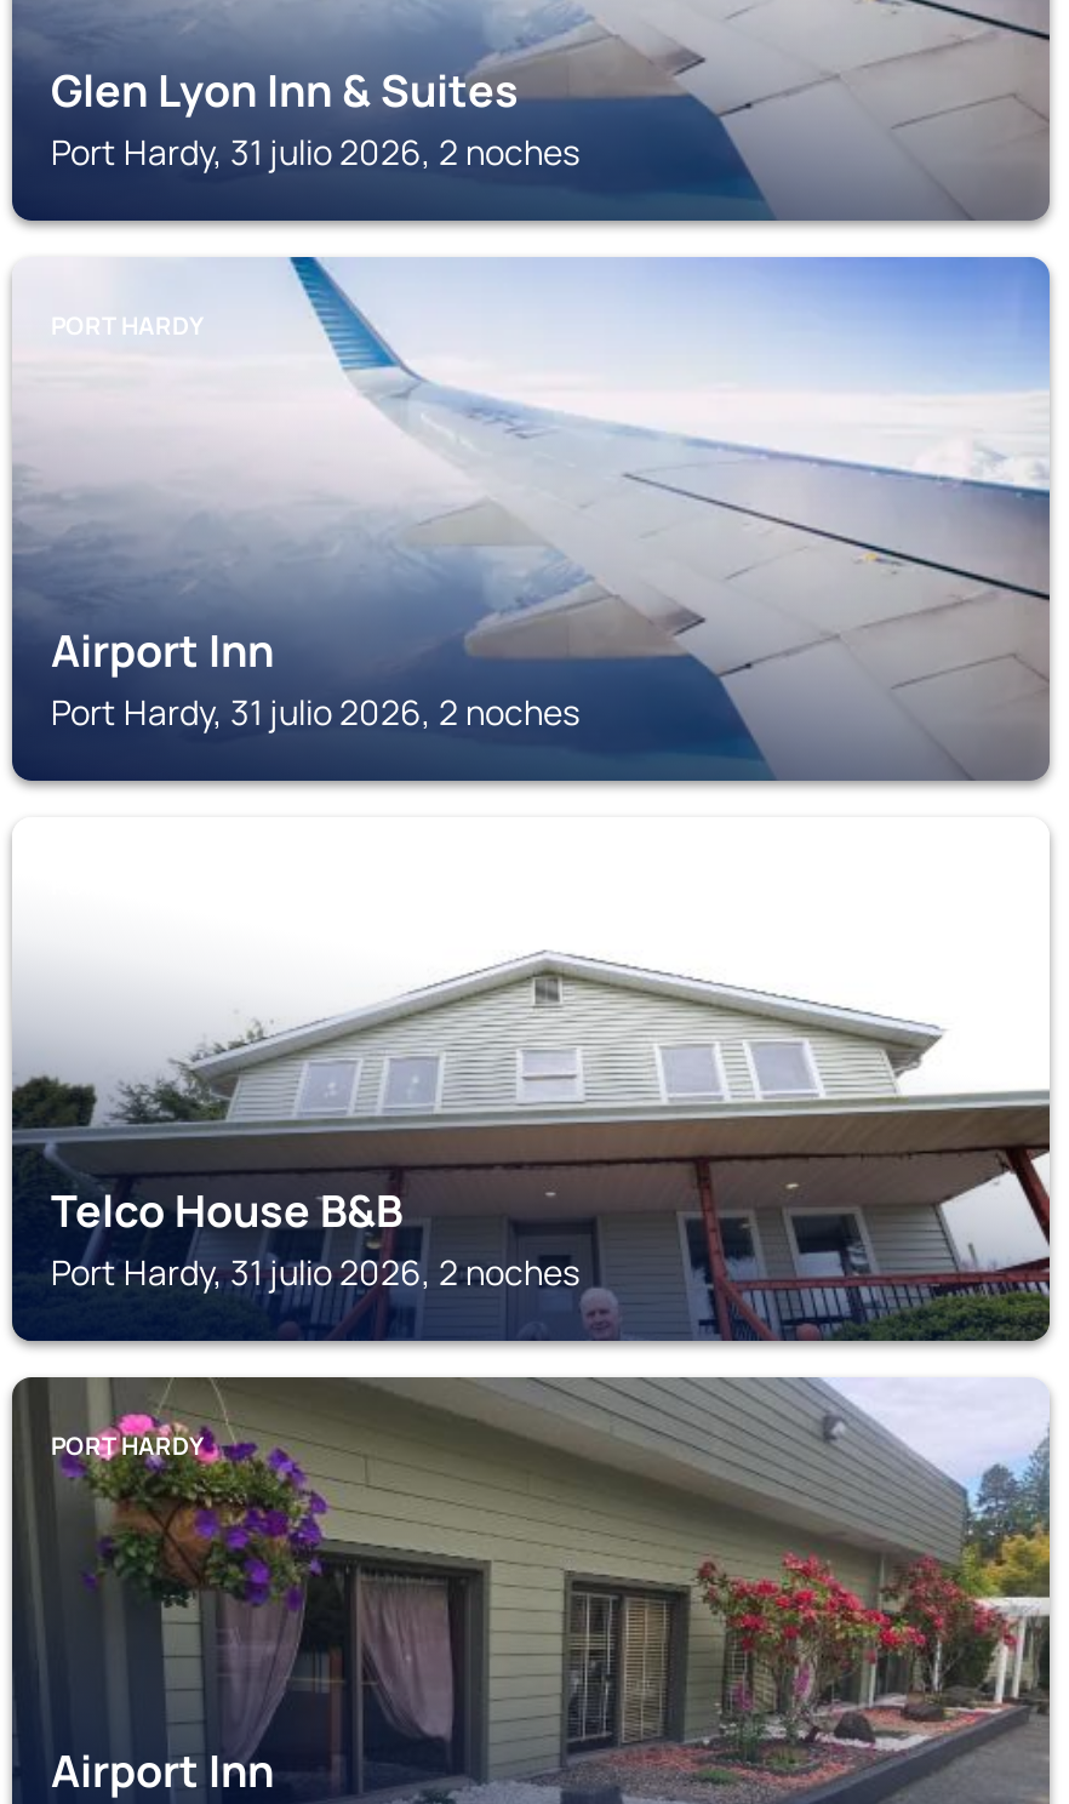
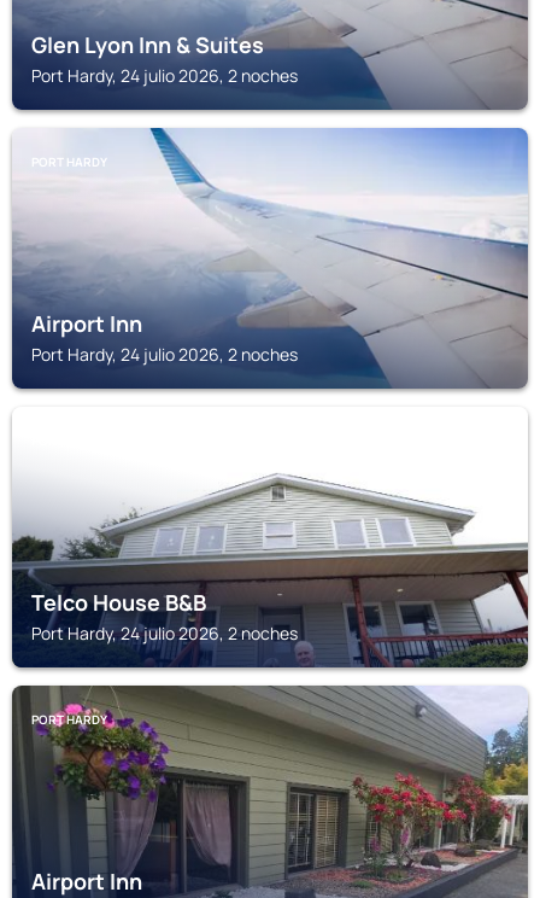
- Port Hardy, 31 julio 2026, 2 noches
+ Port Hardy, 24 julio 2026, 2 noches

- Port Hardy, 31 julio 2026, 2 noches
+ Port Hardy, 24 julio 2026, 2 noches

- Port Hardy, 31 julio 2026, 2 noches
+ Port Hardy, 24 julio 2026, 2 noches
